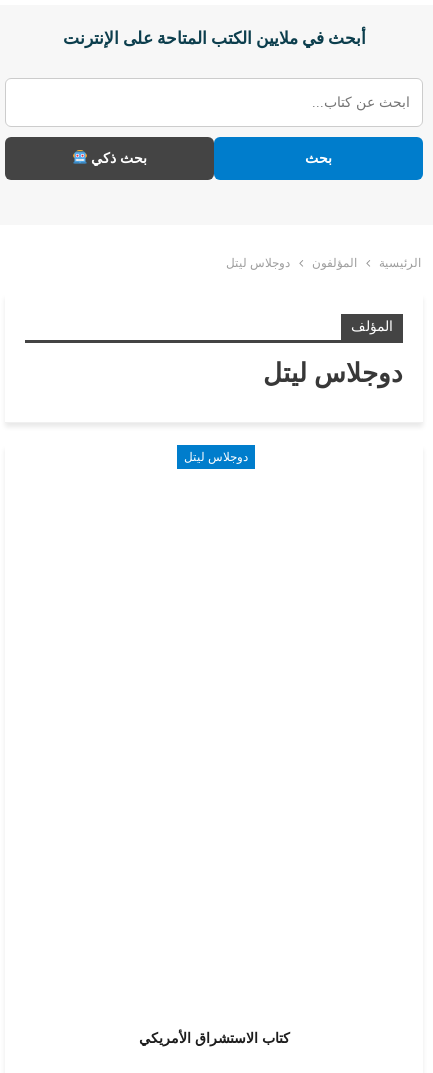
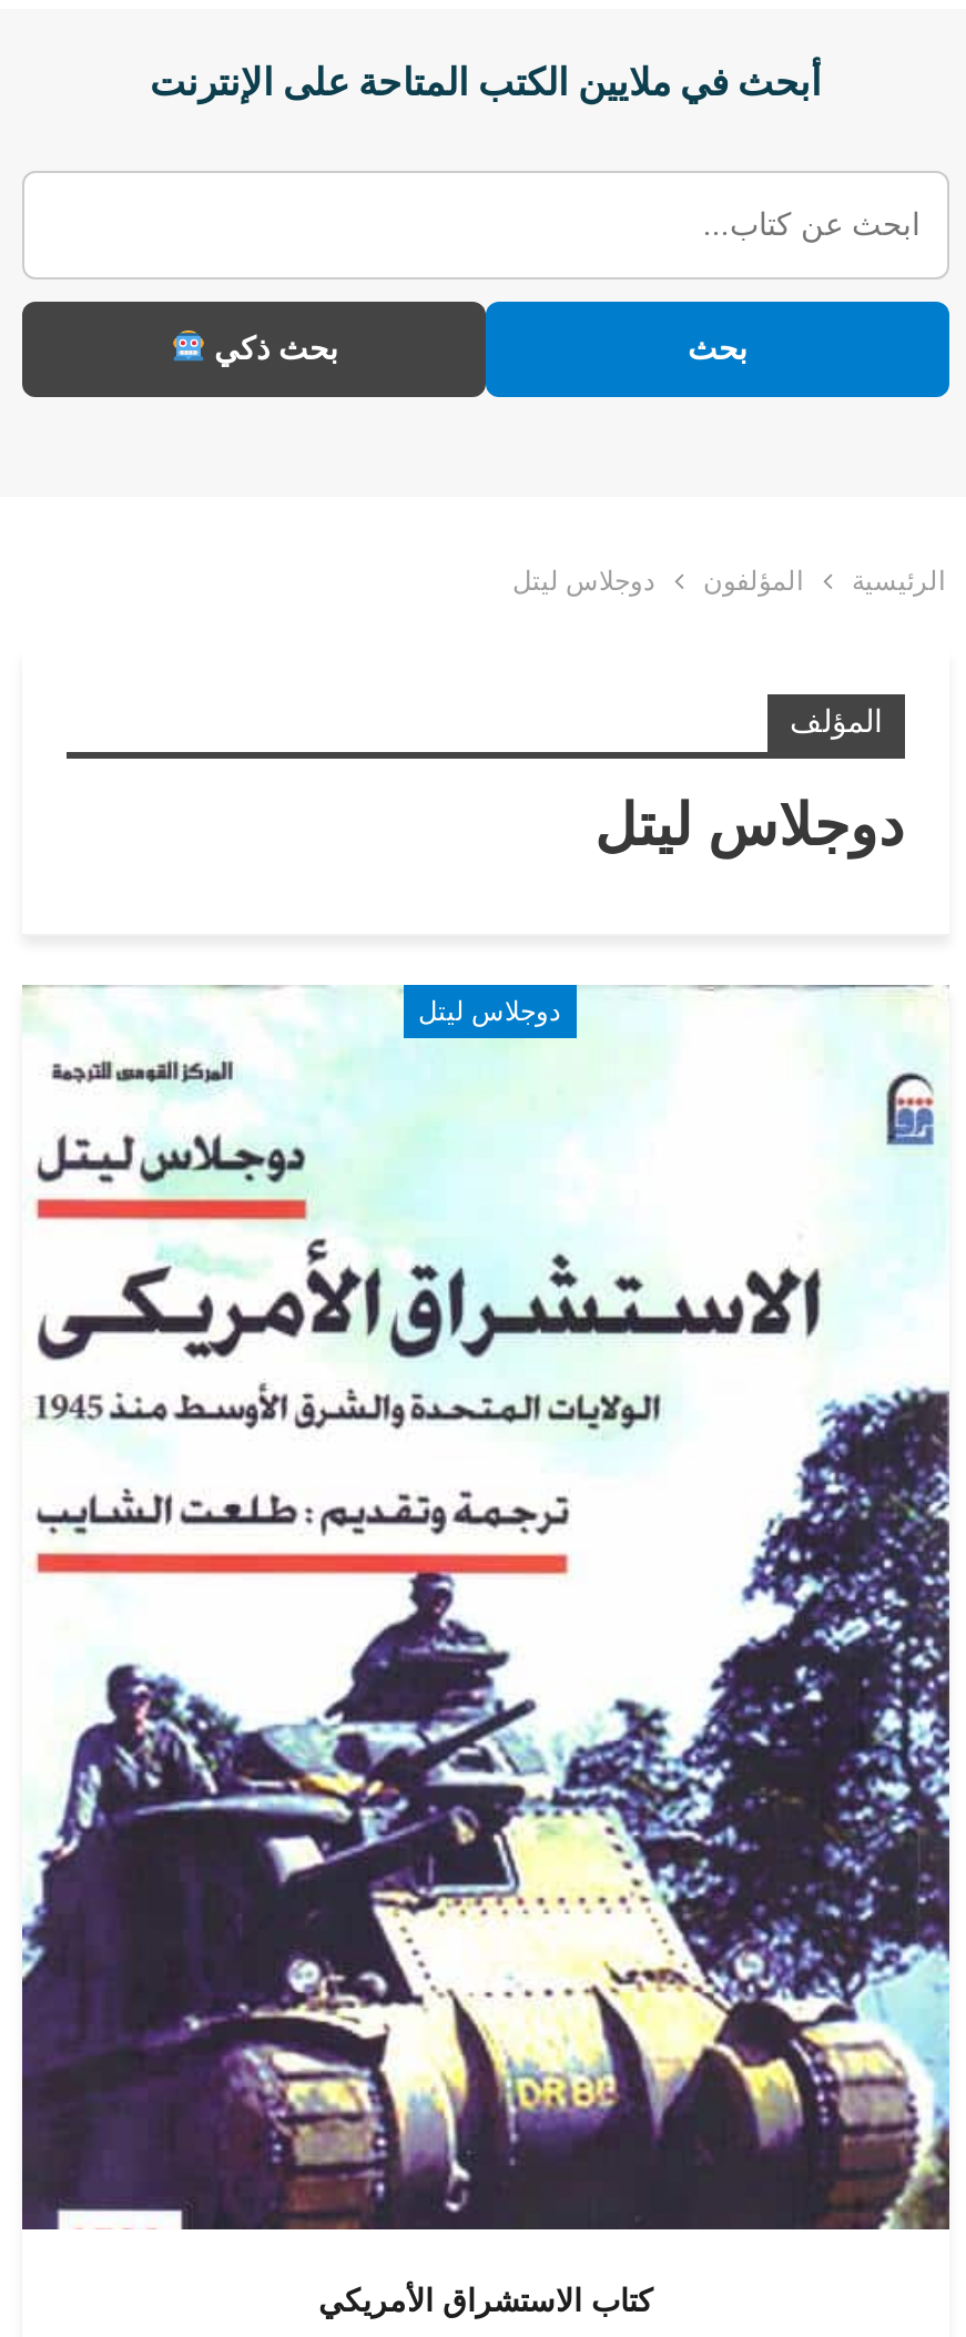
+ [image]
